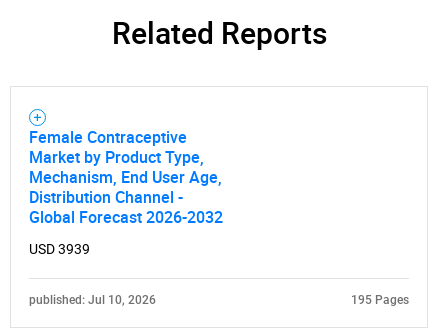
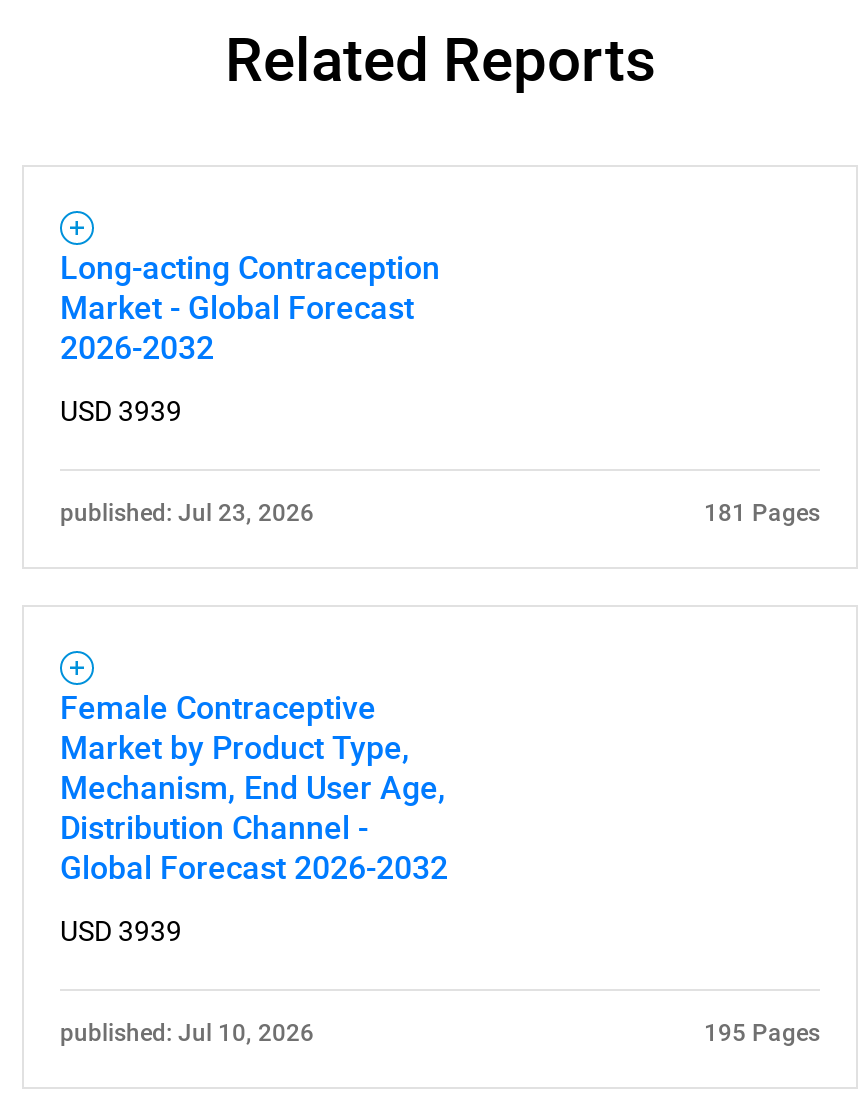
+ Long-acting Contraception
+ Market - Global Forecast
+ 2026-2032
+ USD 3939
+ published: Jul 23, 2026
+ 181 Pages
